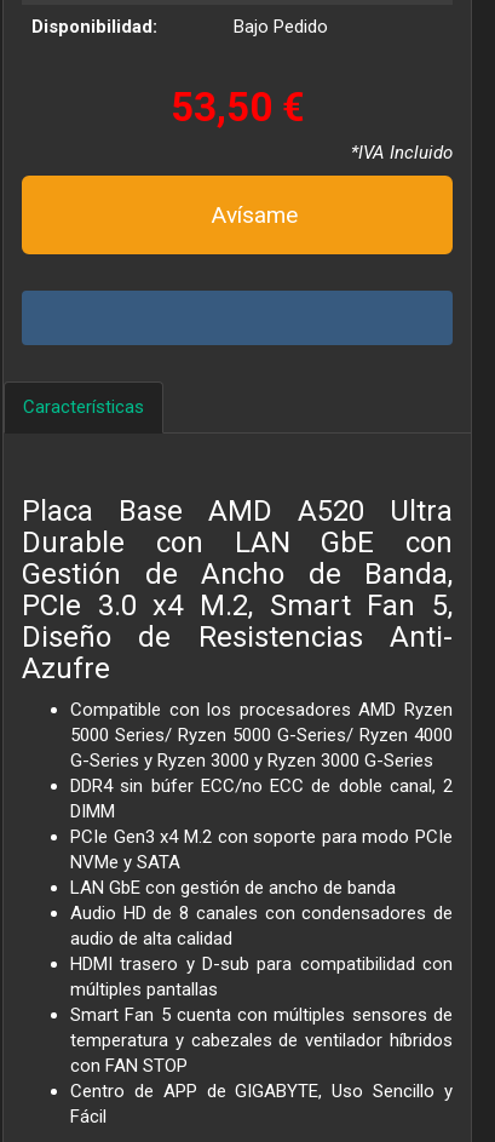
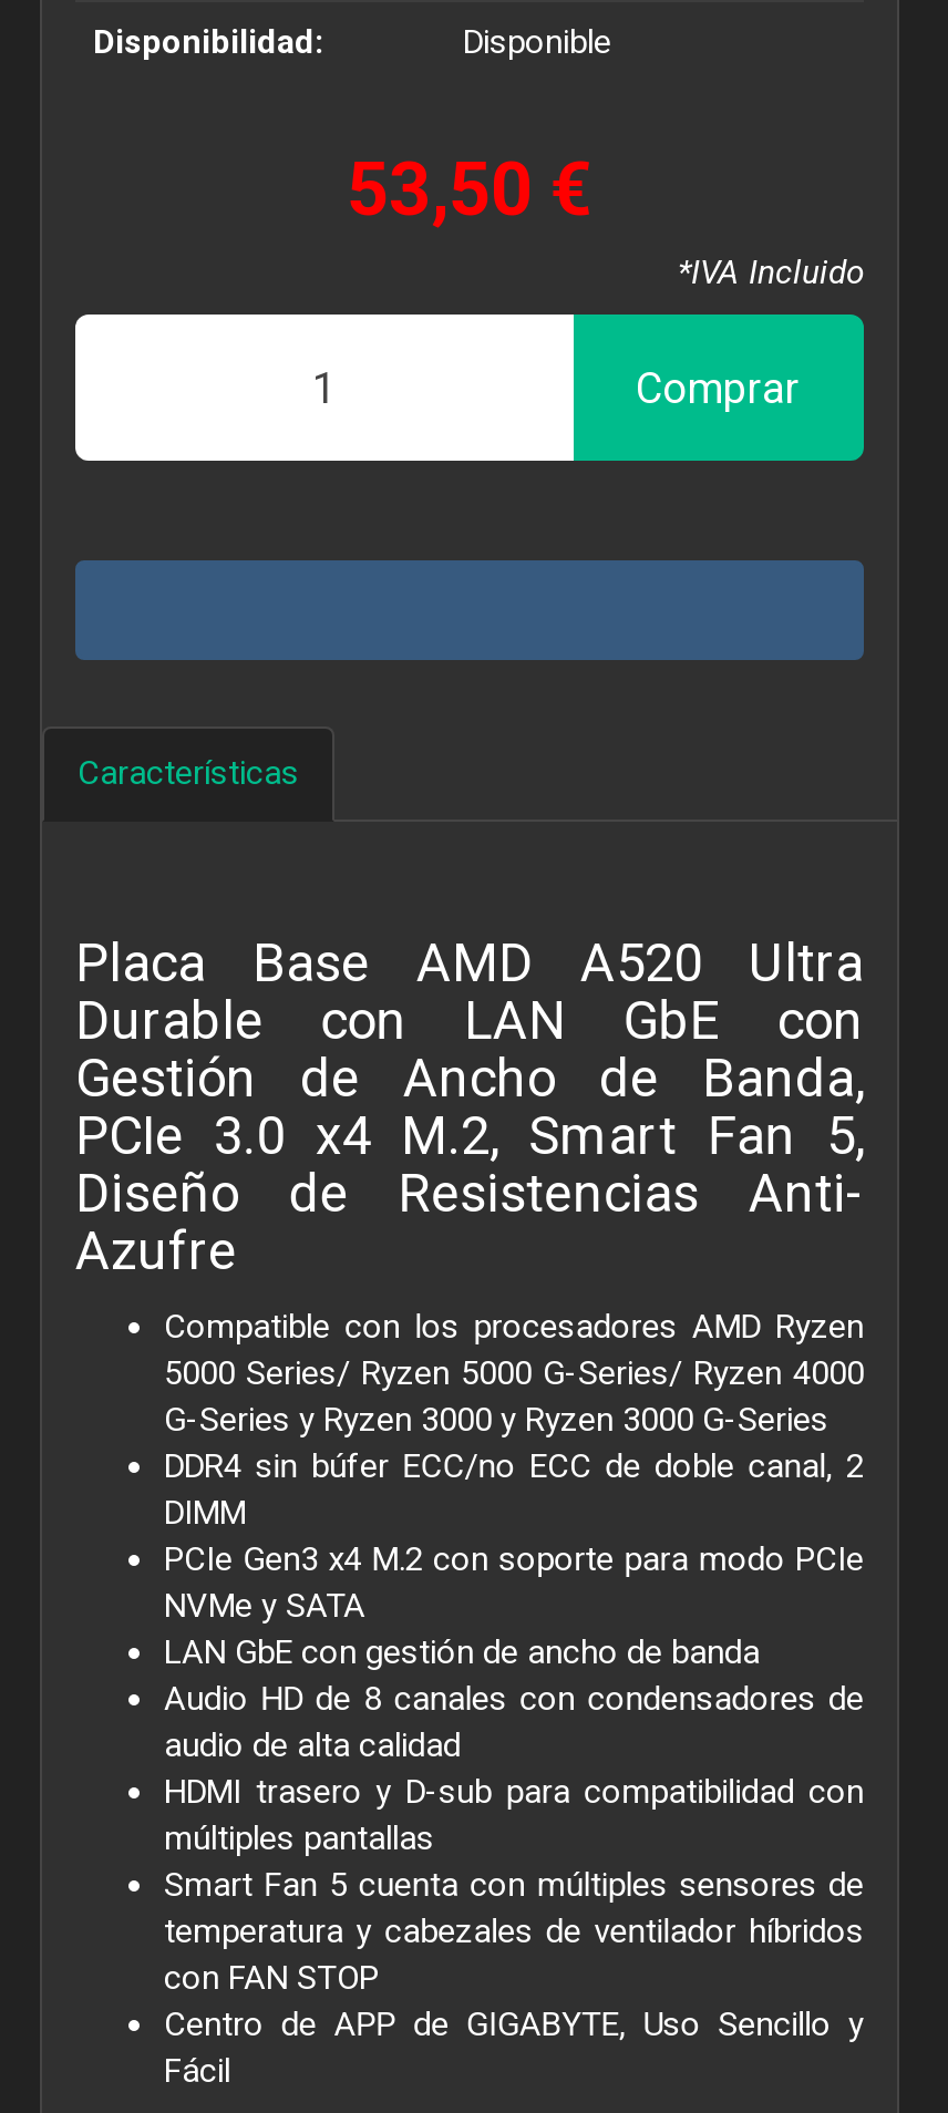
- Bajo Pedido
+ Disponible

- Avísame
+ Comprar
